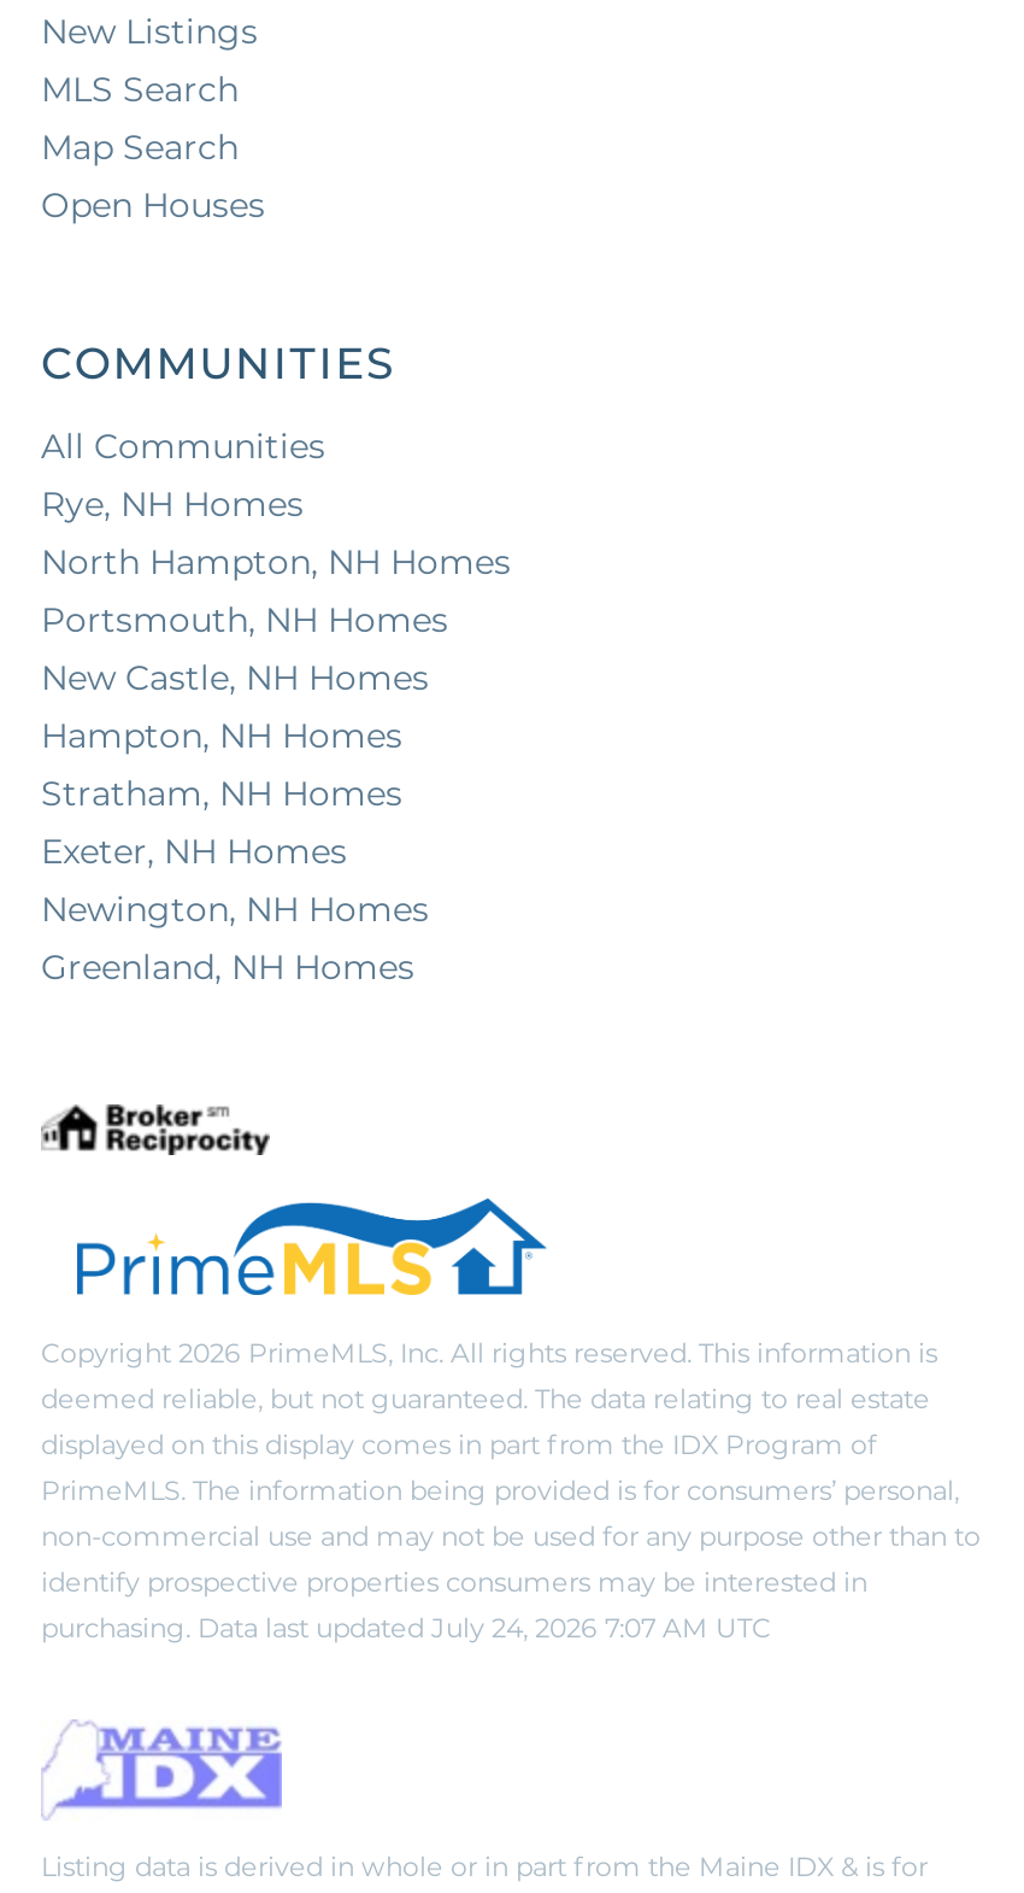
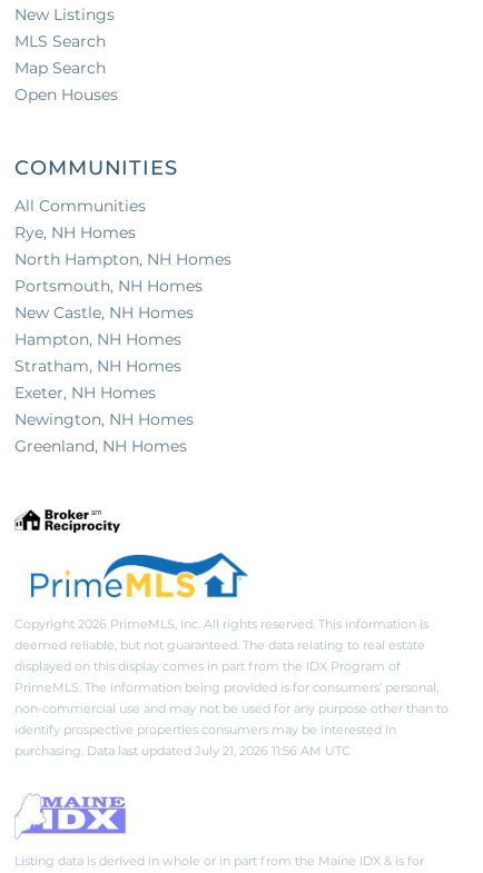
- purchasing. Data last updated July 24, 2026 7:07 AM UTC
+ purchasing. Data last updated July 21, 2026 11:56 AM UTC
